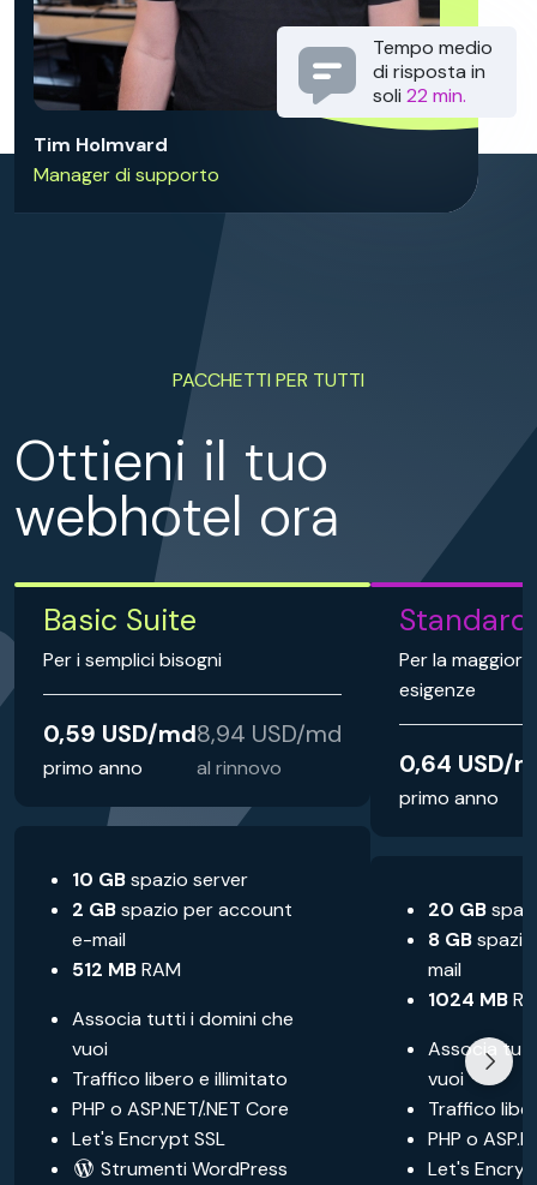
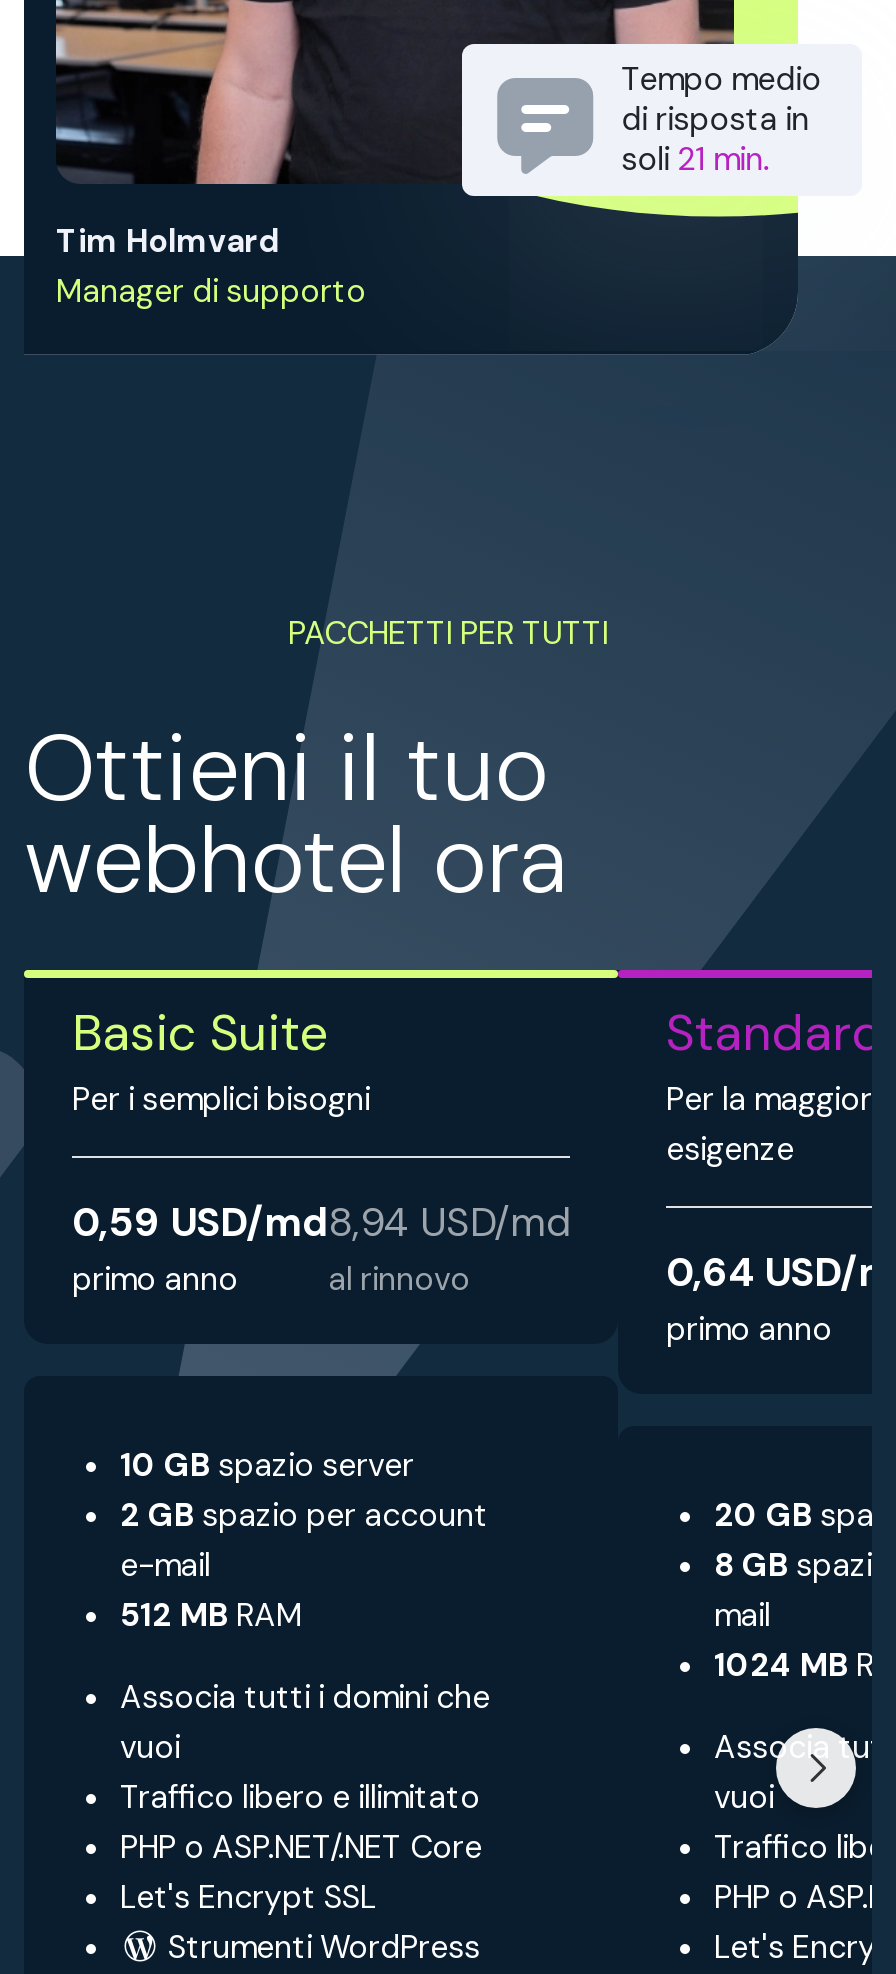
- soli 22 min.
+ soli 21 min.
